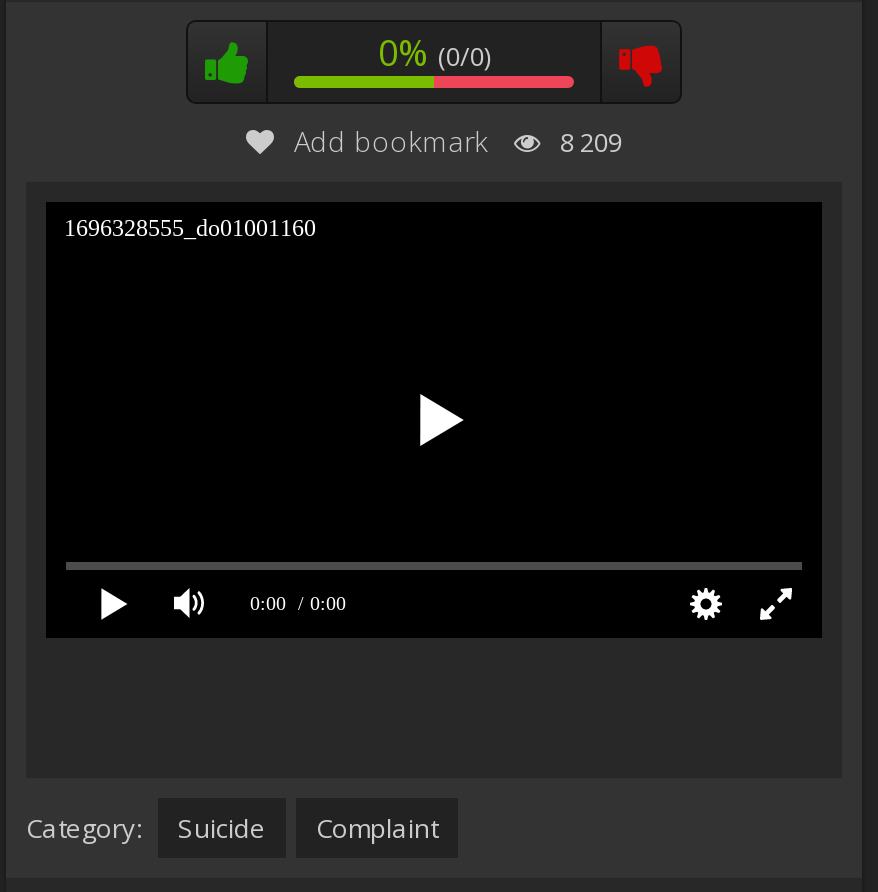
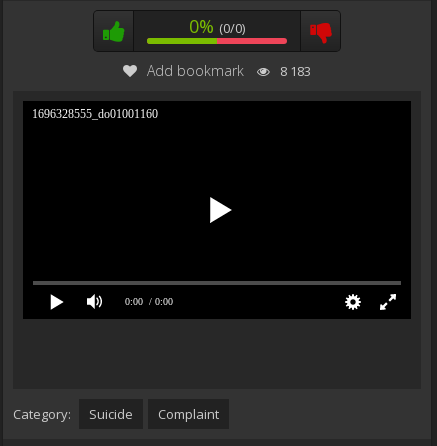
- Add bookmark 8 209
+ Add bookmark 8 183
